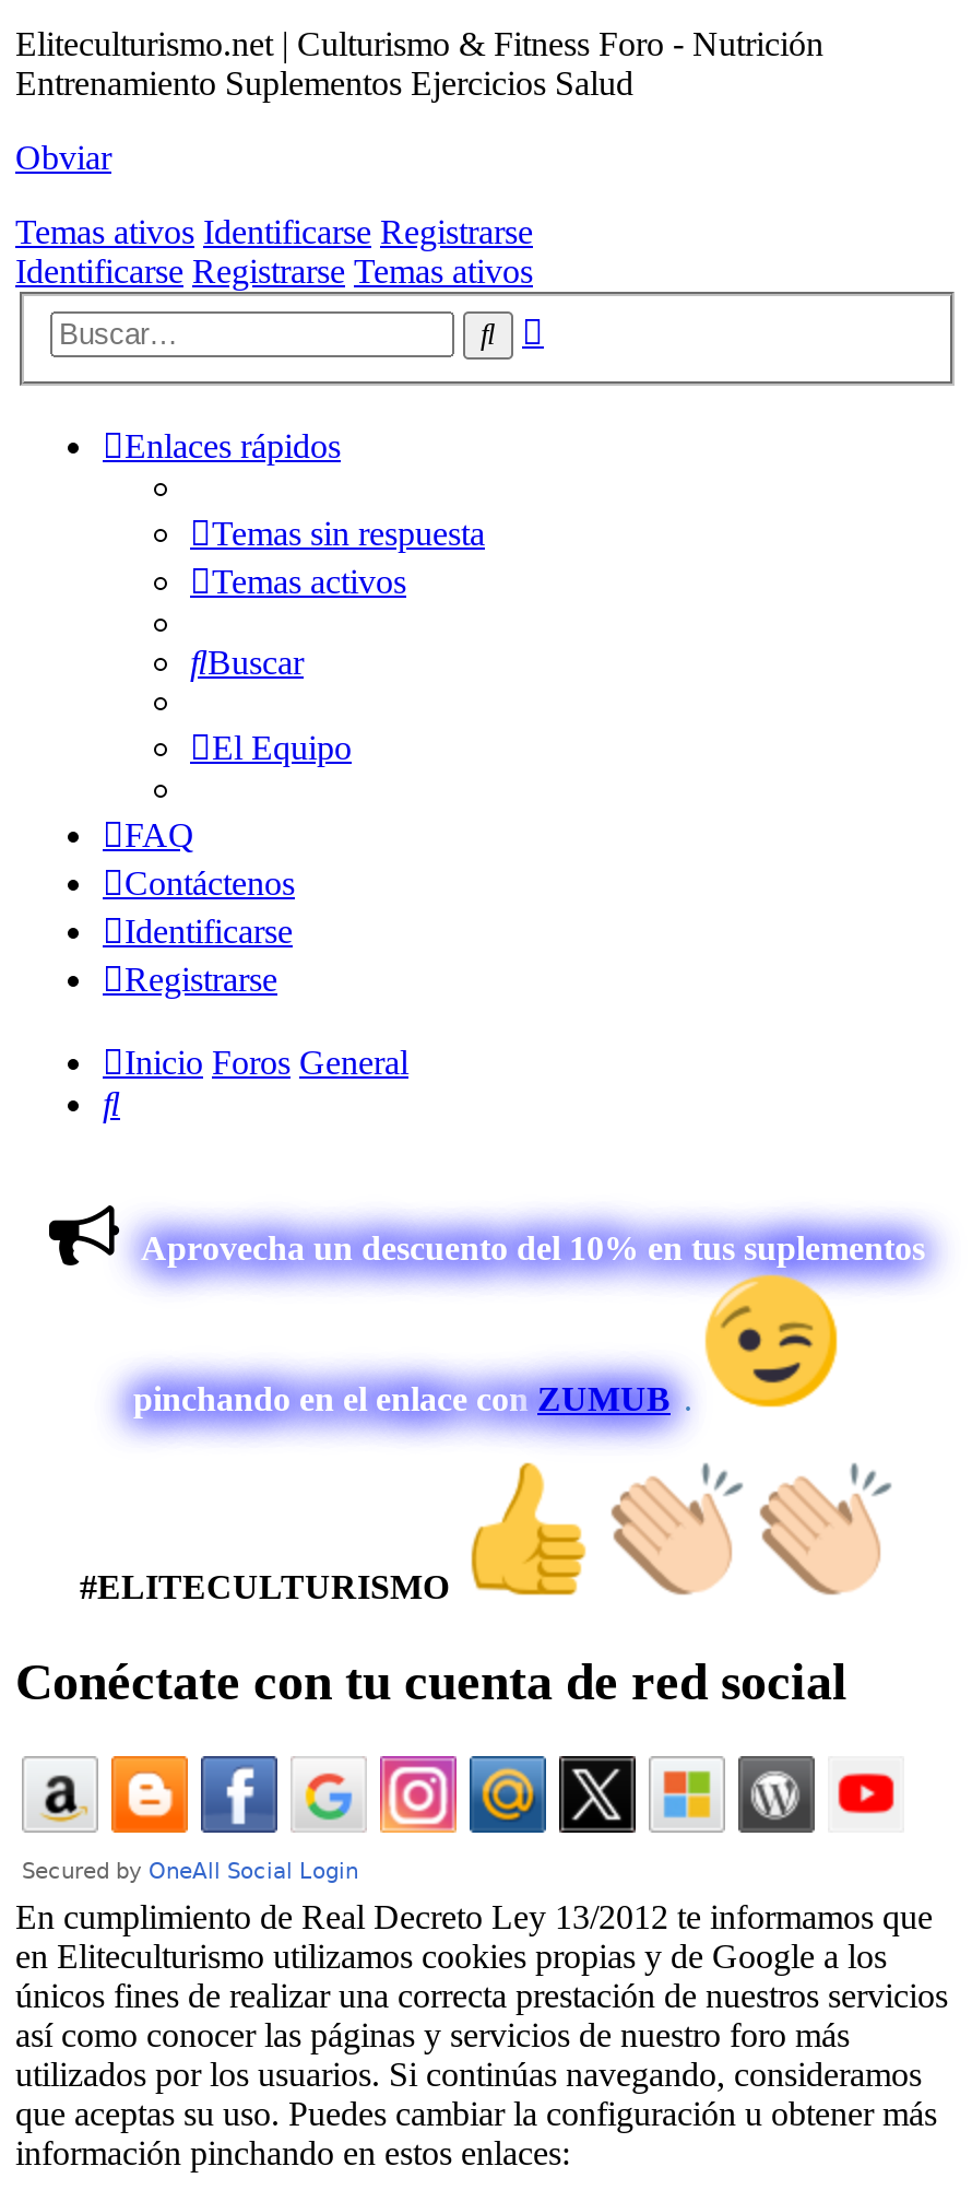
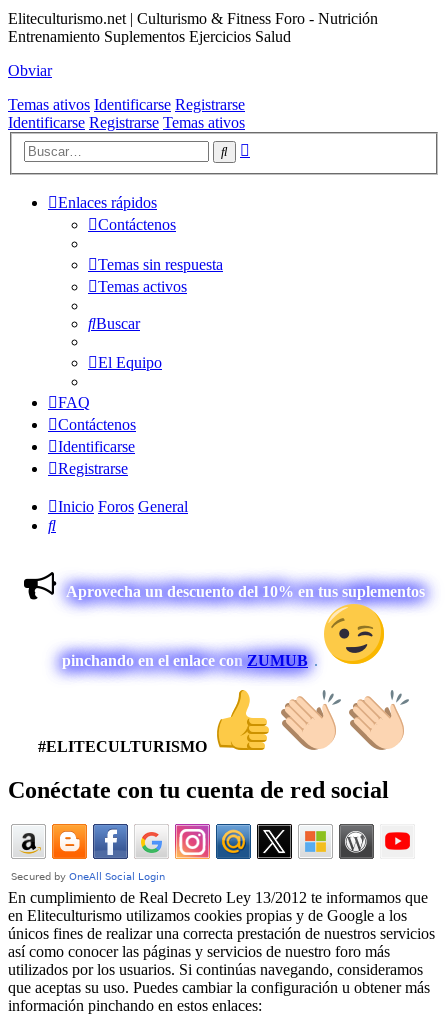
+ Contáctenos
